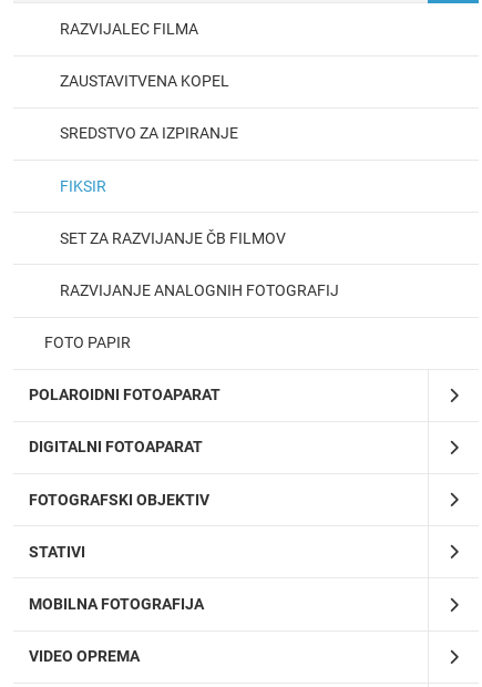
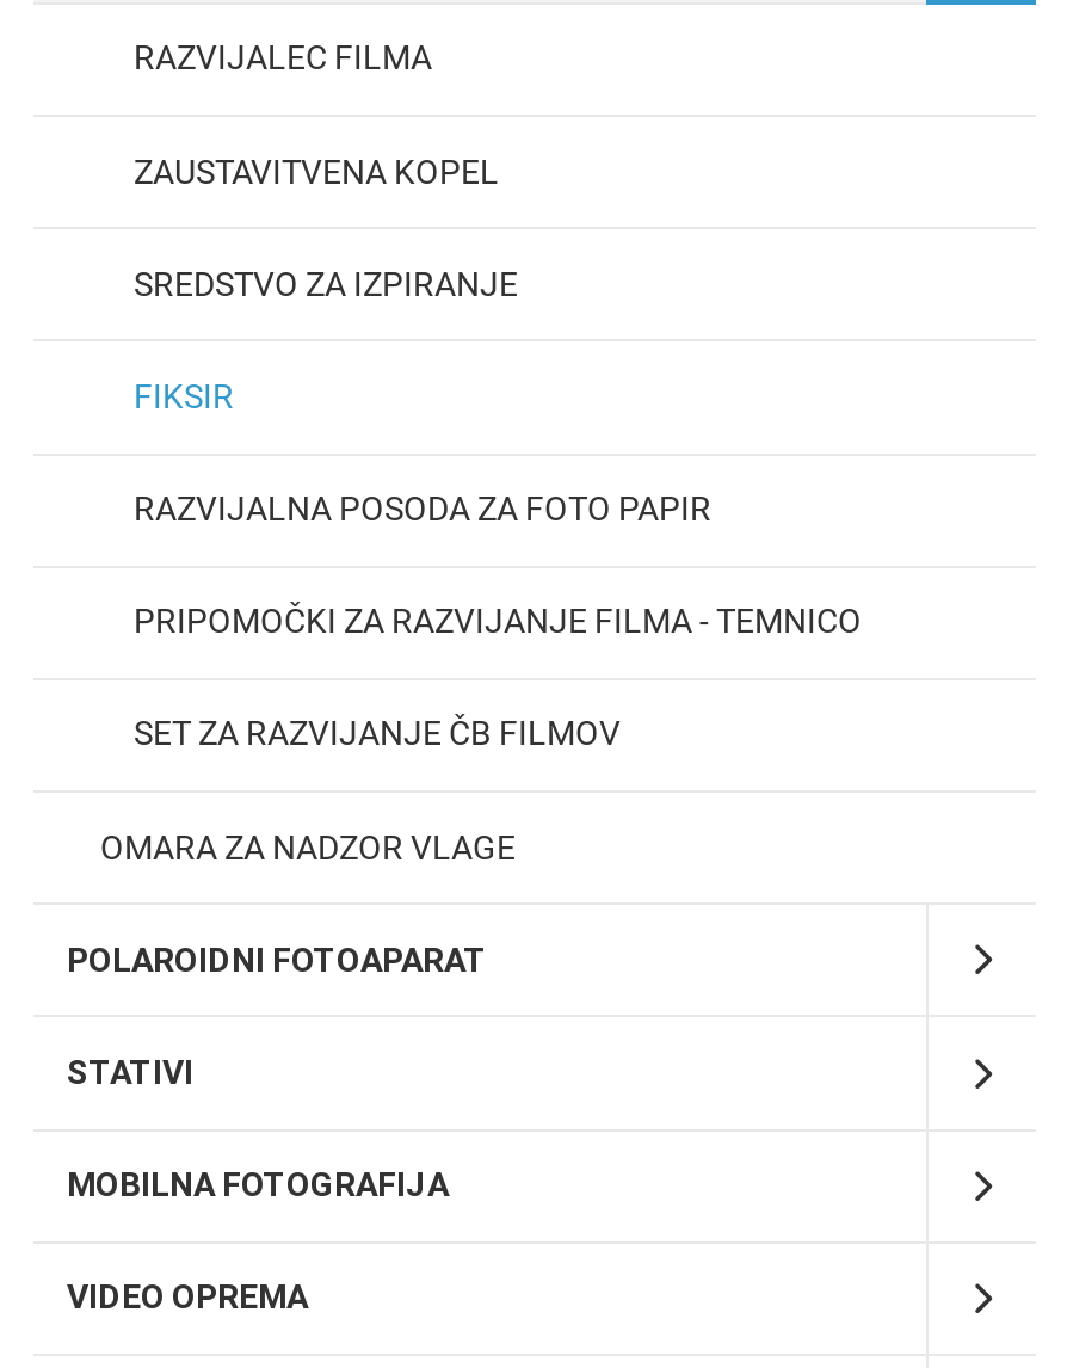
+ RAZVIJALNA POSODA ZA FOTO PAPIR
+ PRIPOMOČKI ZA RAZVIJANJE FILMA - TEMNICO

moved down: SET ZA RAZVIJANJE ČB FILMOV

- RAZVIJANJE ANALOGNIH FOTOGRAFIJ
- FOTO PAPIR
+ OMARA ZA NADZOR VLAGE

moved down: POLAROIDNI FOTOAPARAT

- DIGITALNI FOTOAPARAT
- FOTOGRAFSKI OBJEKTIV
